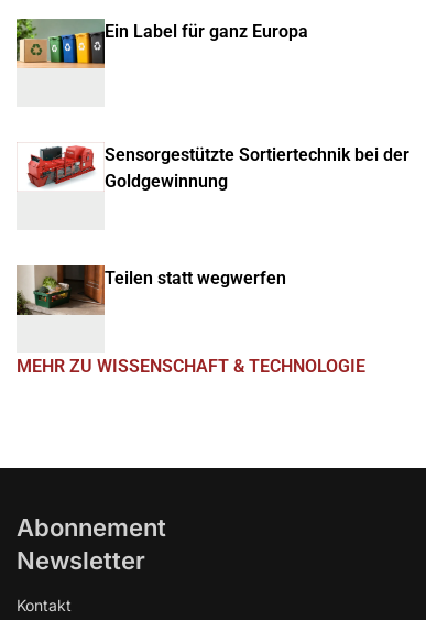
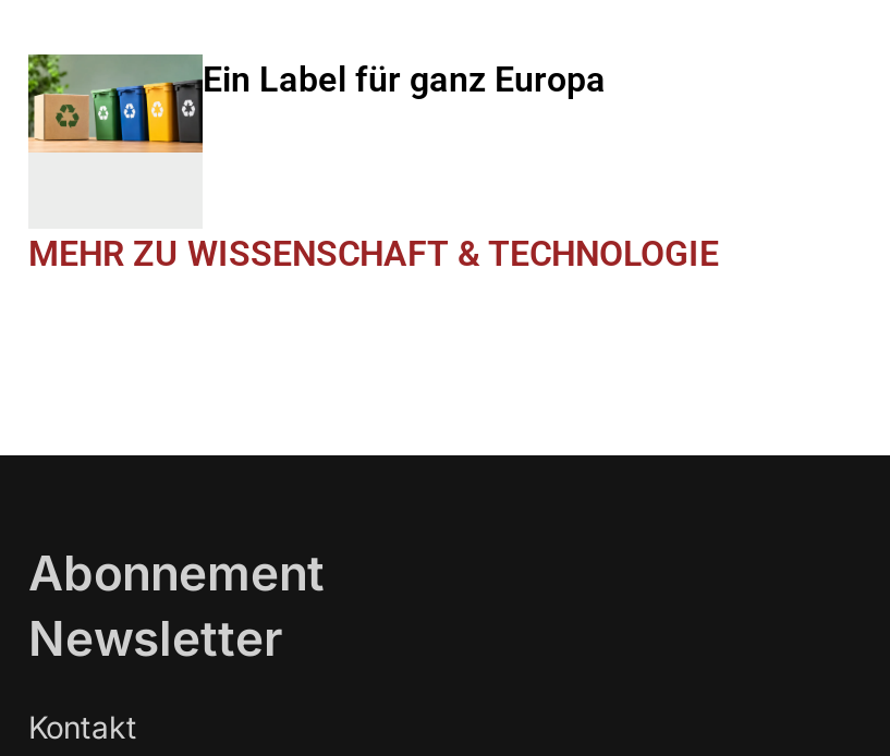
- [image]
- Sensorgestützte Sortiertechnik bei der
- Goldgewinnung

- [image]
- Teilen statt wegwerfen
